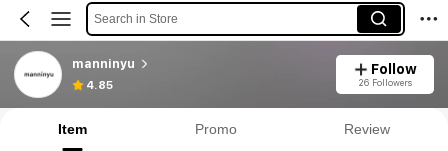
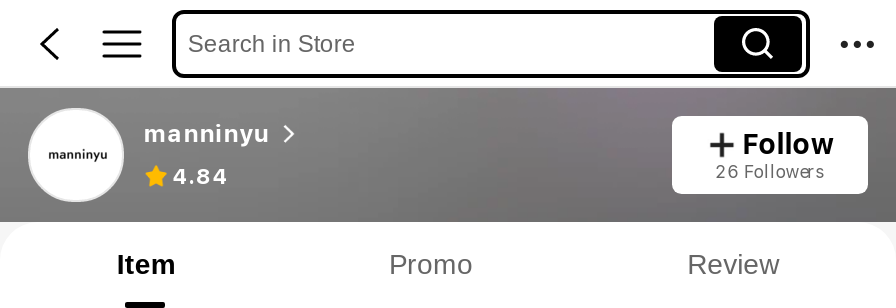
- 4.85
+ 4.84
